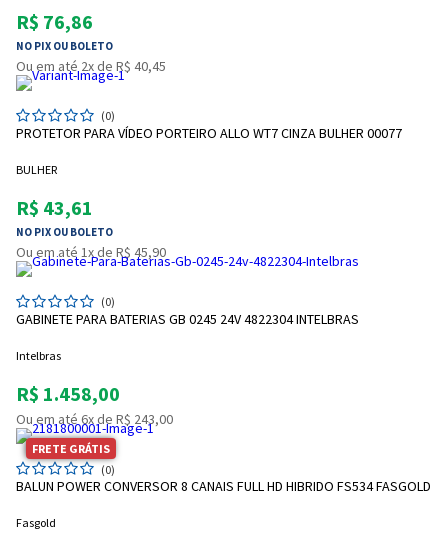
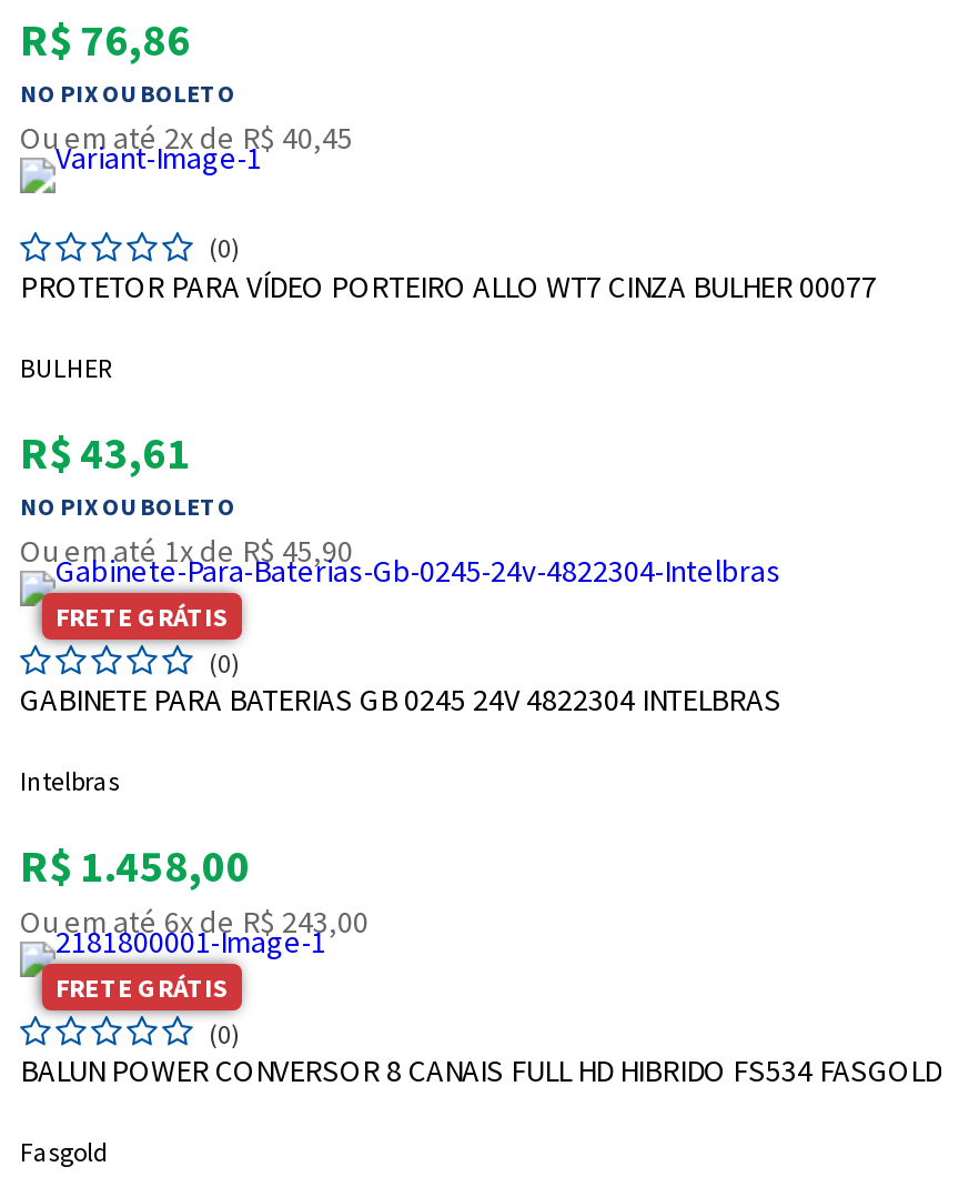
+ FRETE GRÁTIS
